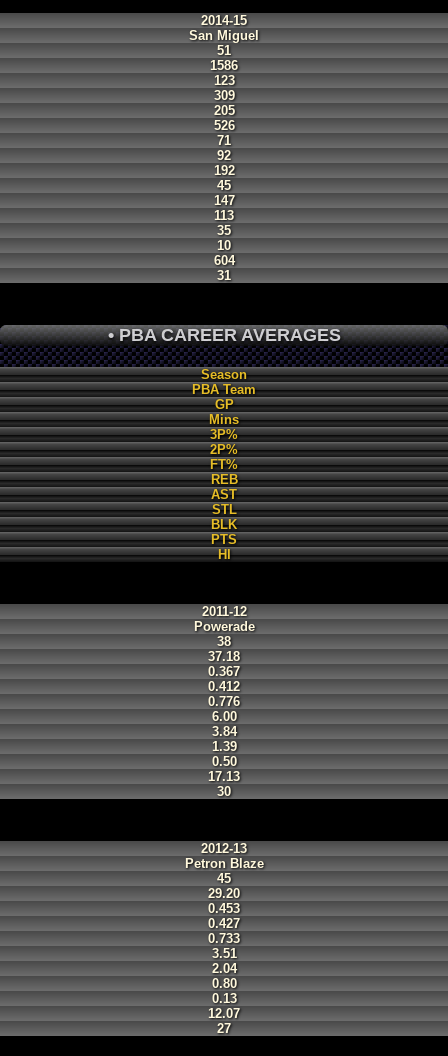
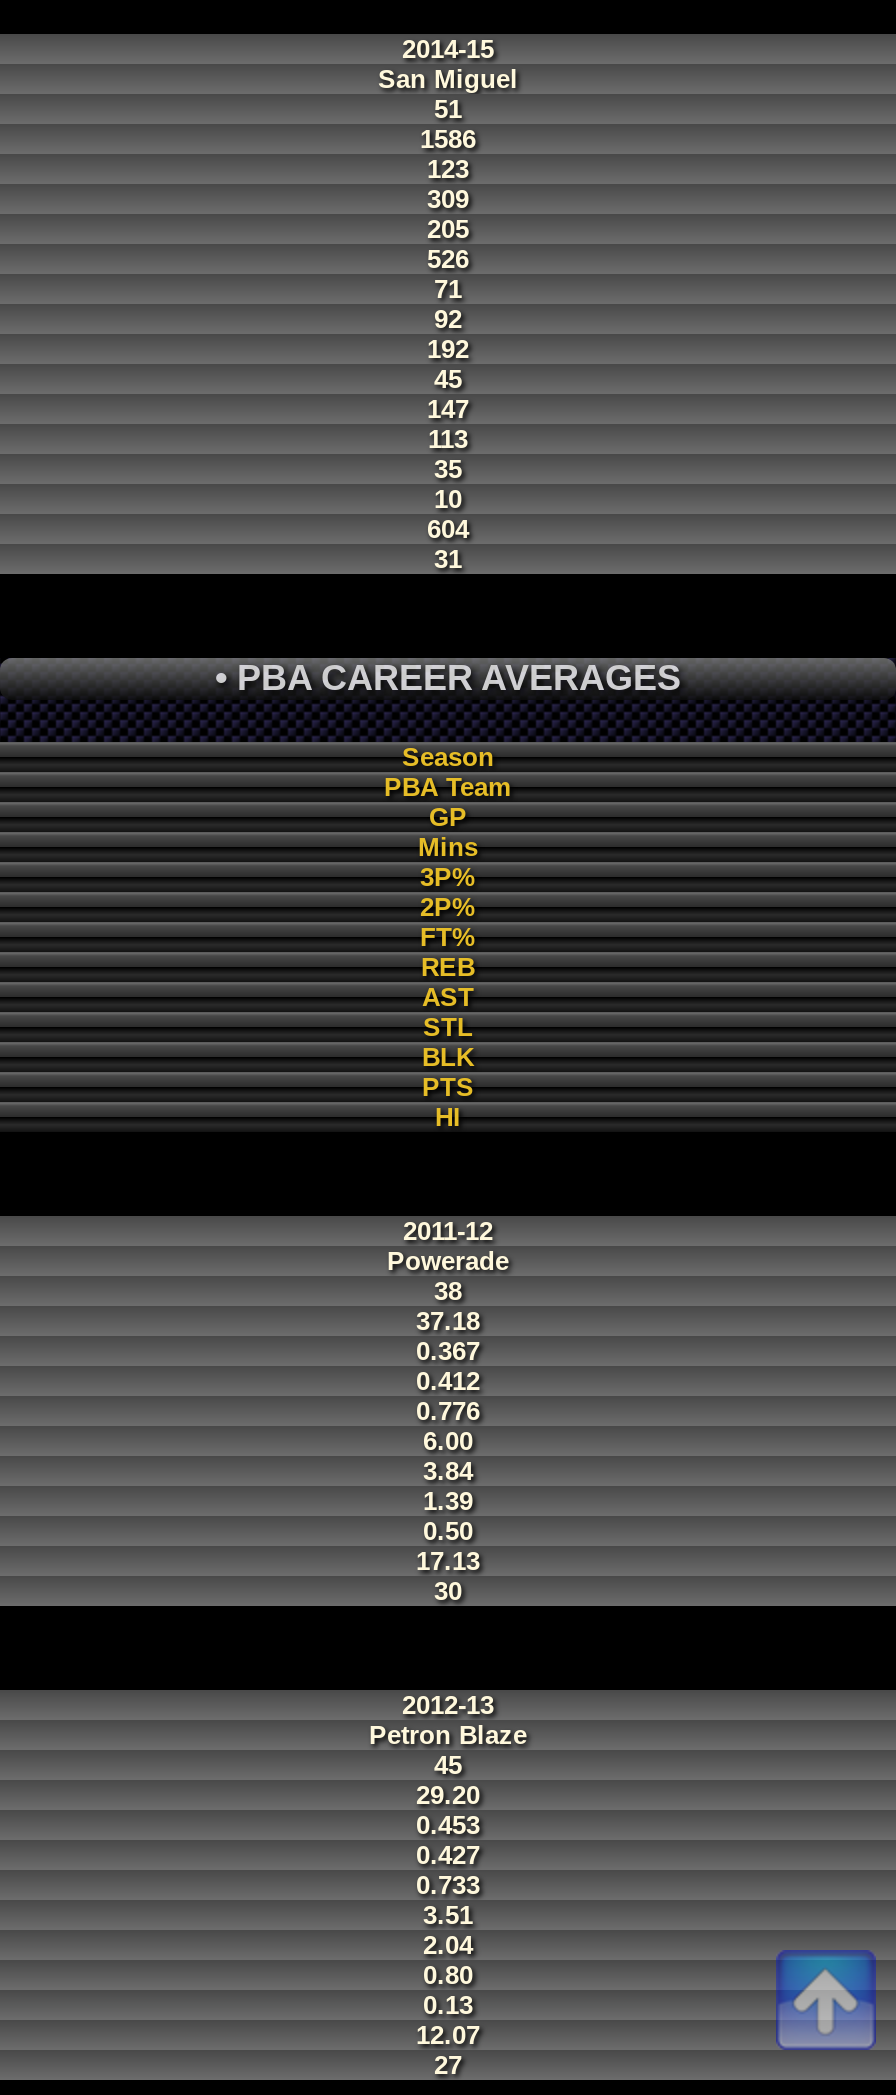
+ [image]
